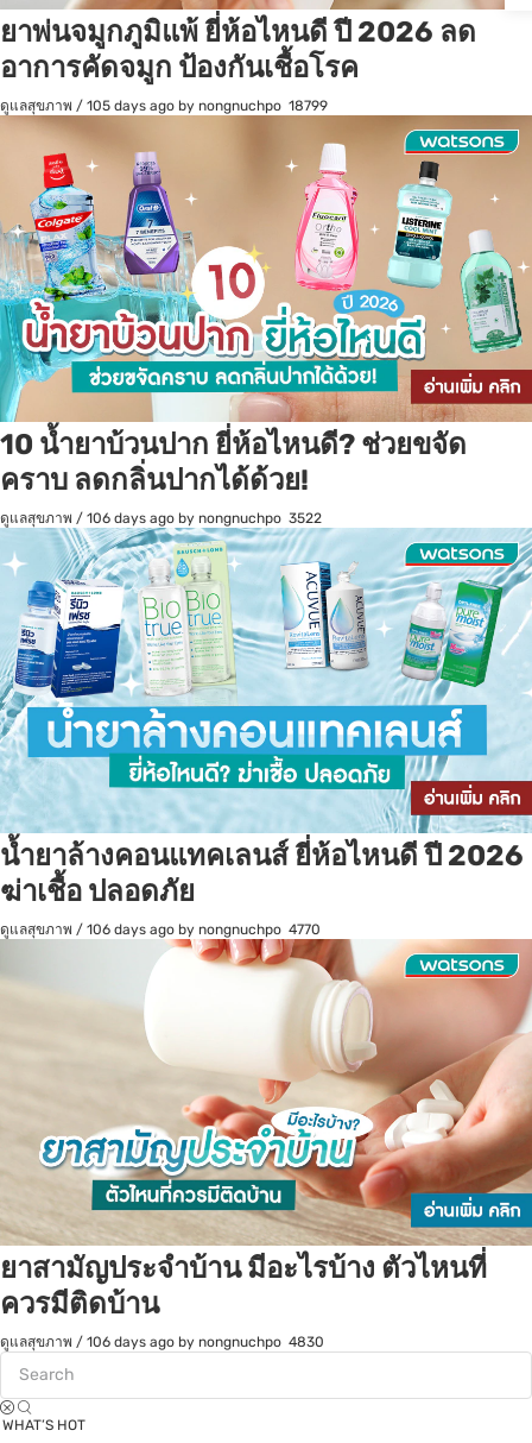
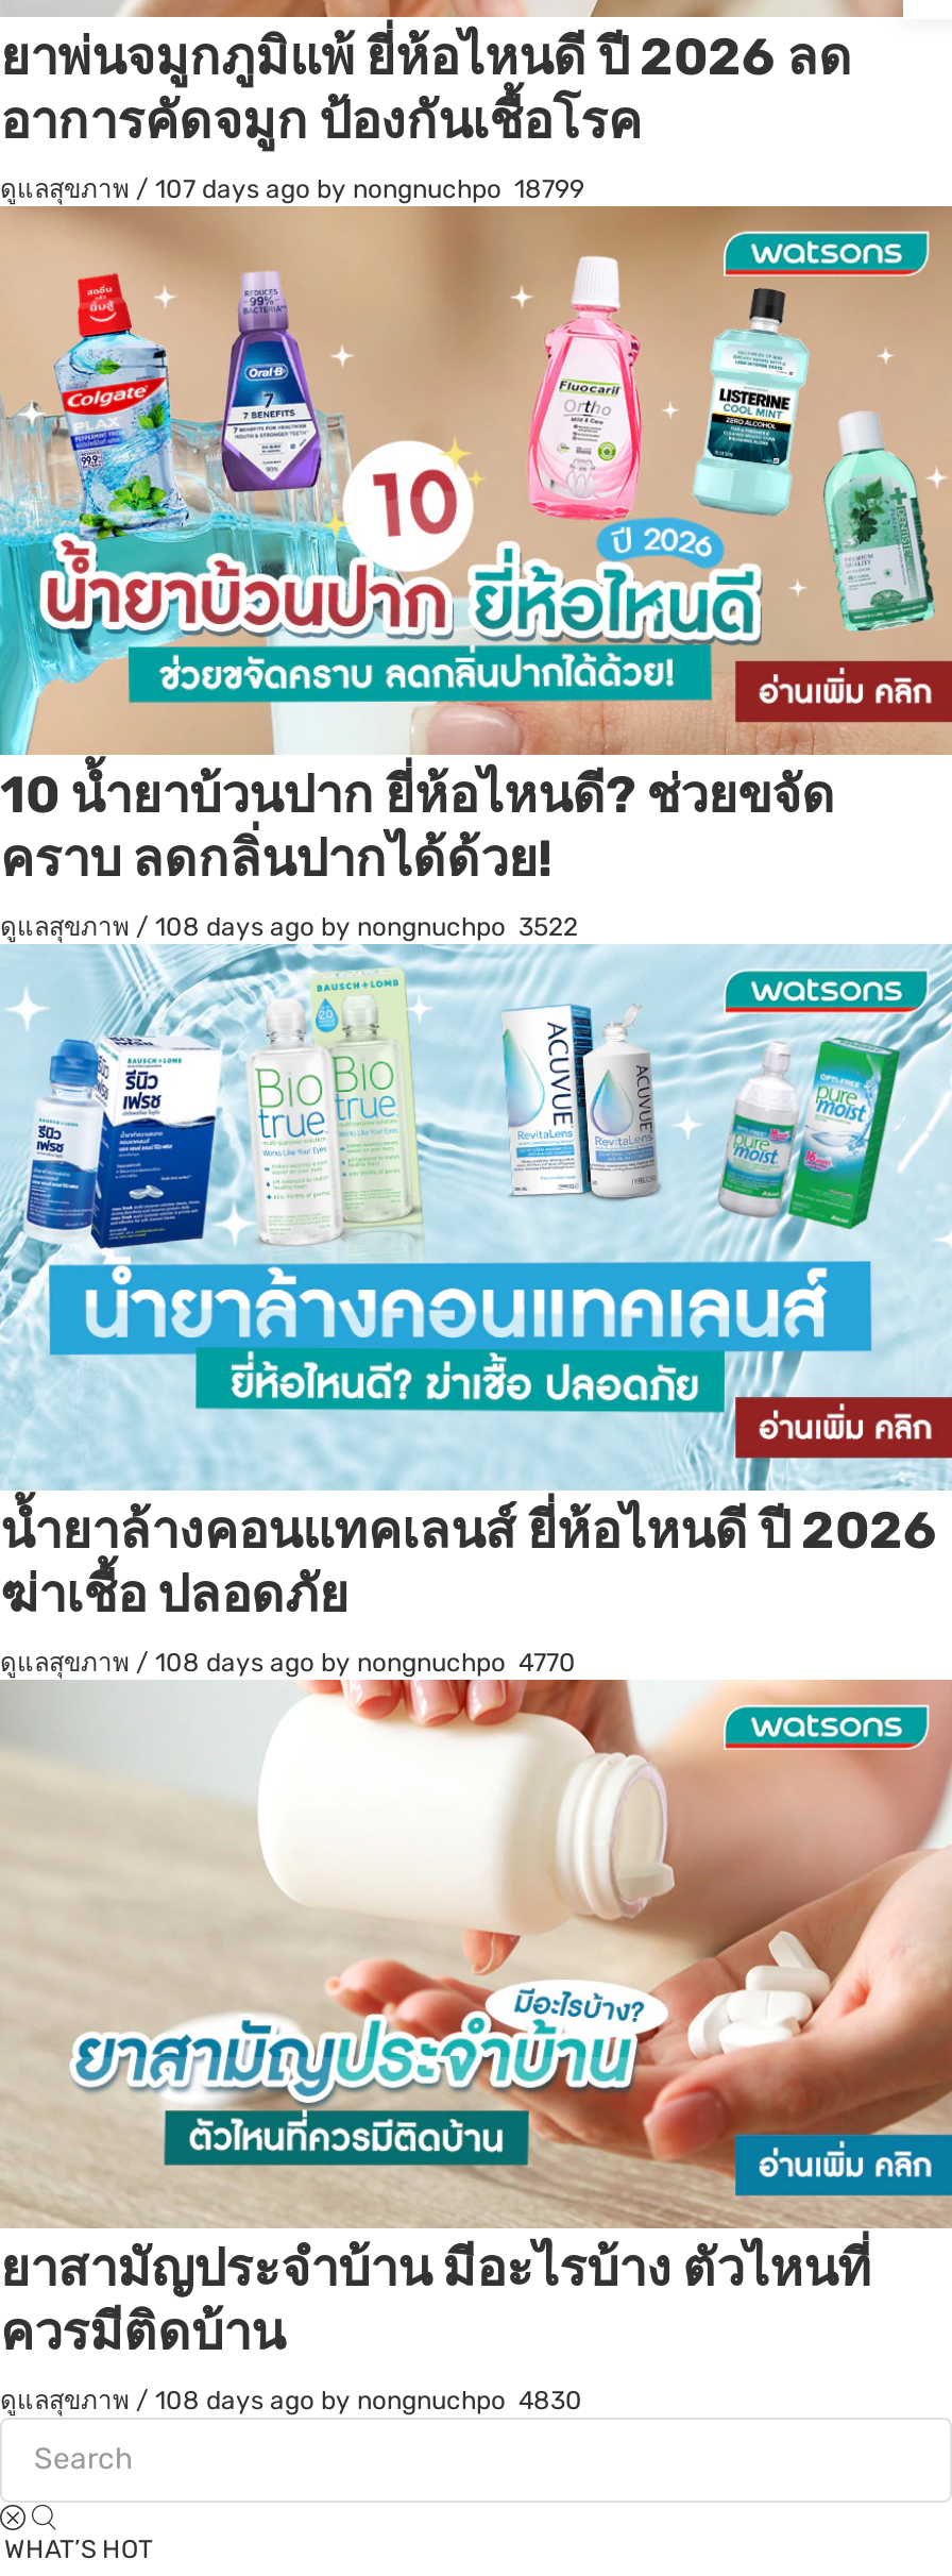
- ดูแลสุขภาพ / 105 days ago by nongnuchpo 18799
+ ดูแลสุขภาพ / 107 days ago by nongnuchpo 18799

- ดูแลสุขภาพ / 106 days ago by nongnuchpo 3522
+ ดูแลสุขภาพ / 108 days ago by nongnuchpo 3522

- ดูแลสุขภาพ / 106 days ago by nongnuchpo 4770
+ ดูแลสุขภาพ / 108 days ago by nongnuchpo 4770

- ดูแลสุขภาพ / 106 days ago by nongnuchpo 4830
+ ดูแลสุขภาพ / 108 days ago by nongnuchpo 4830
